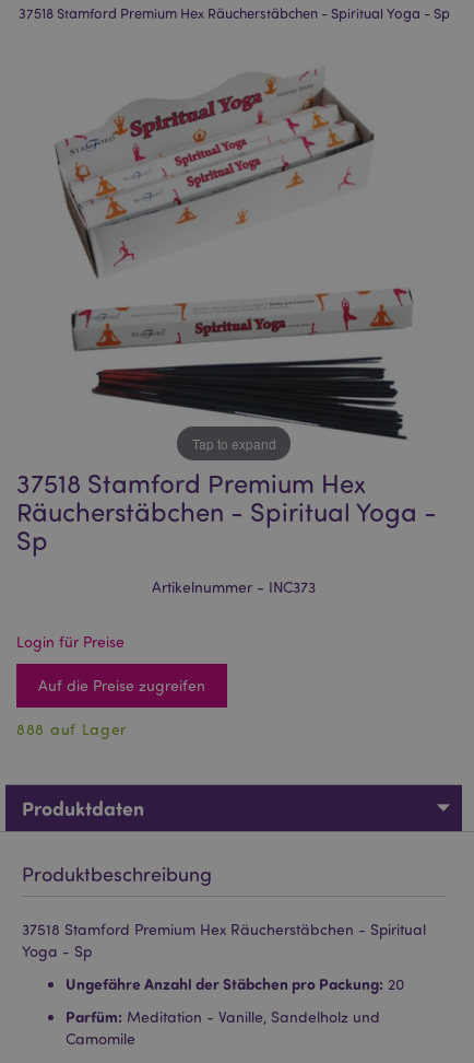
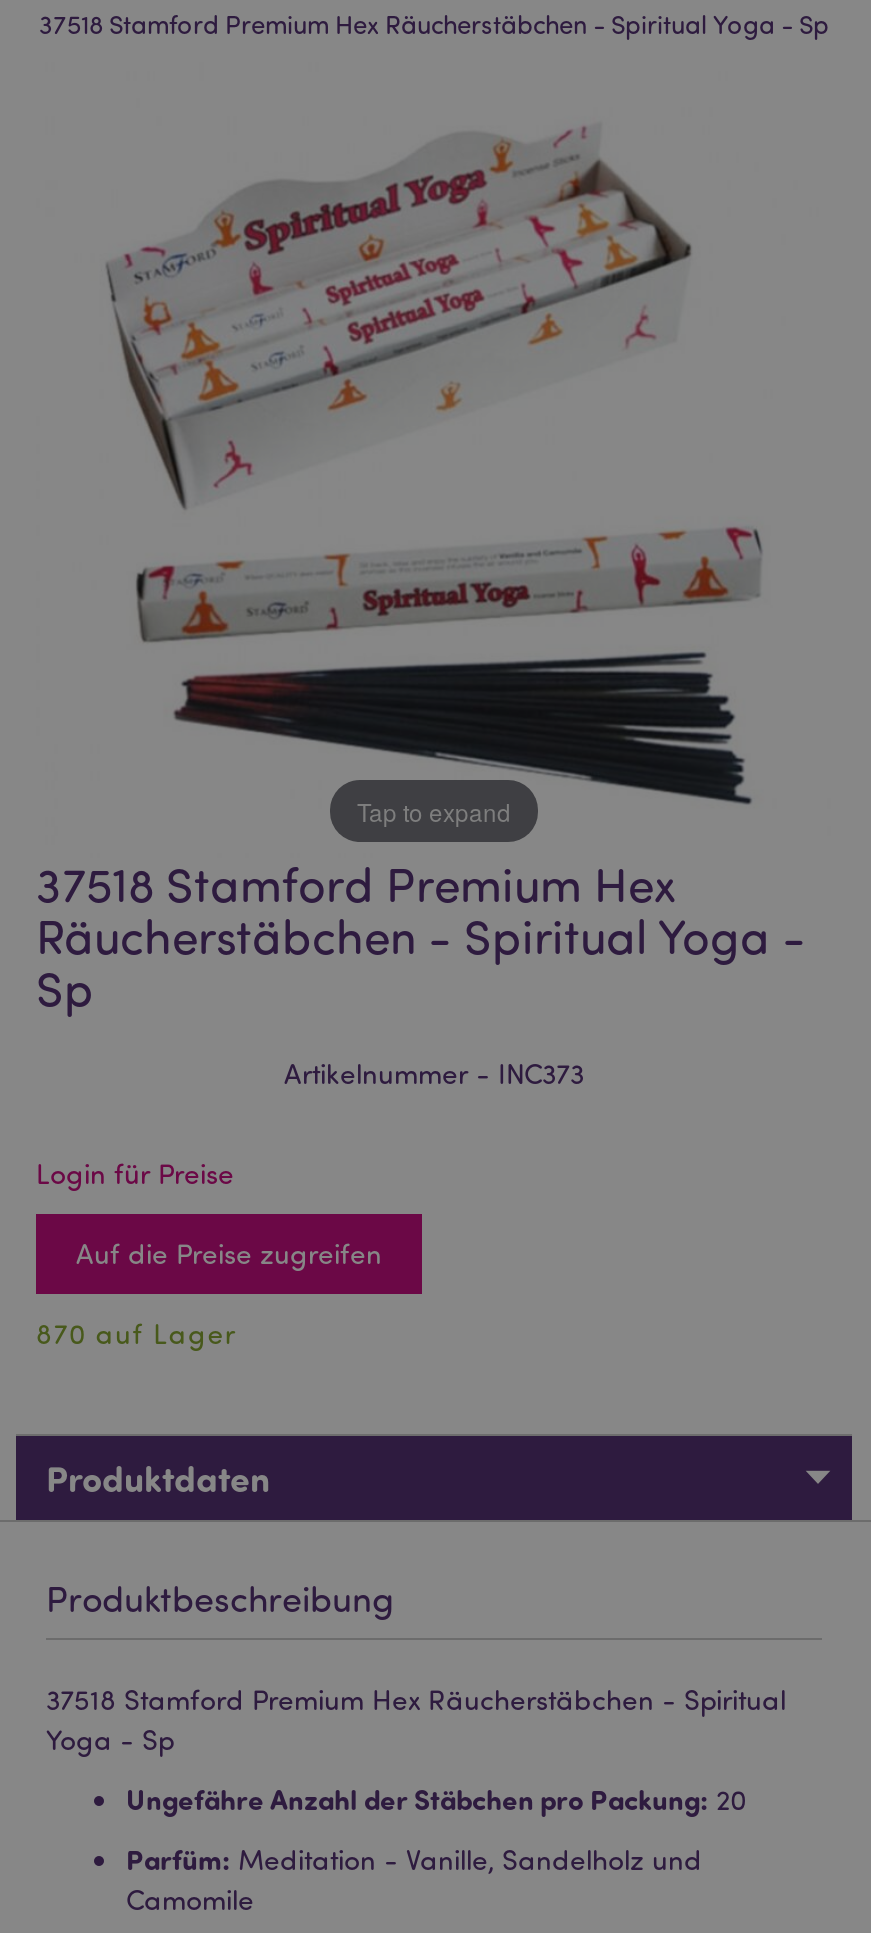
- 888 auf Lager
+ 870 auf Lager
